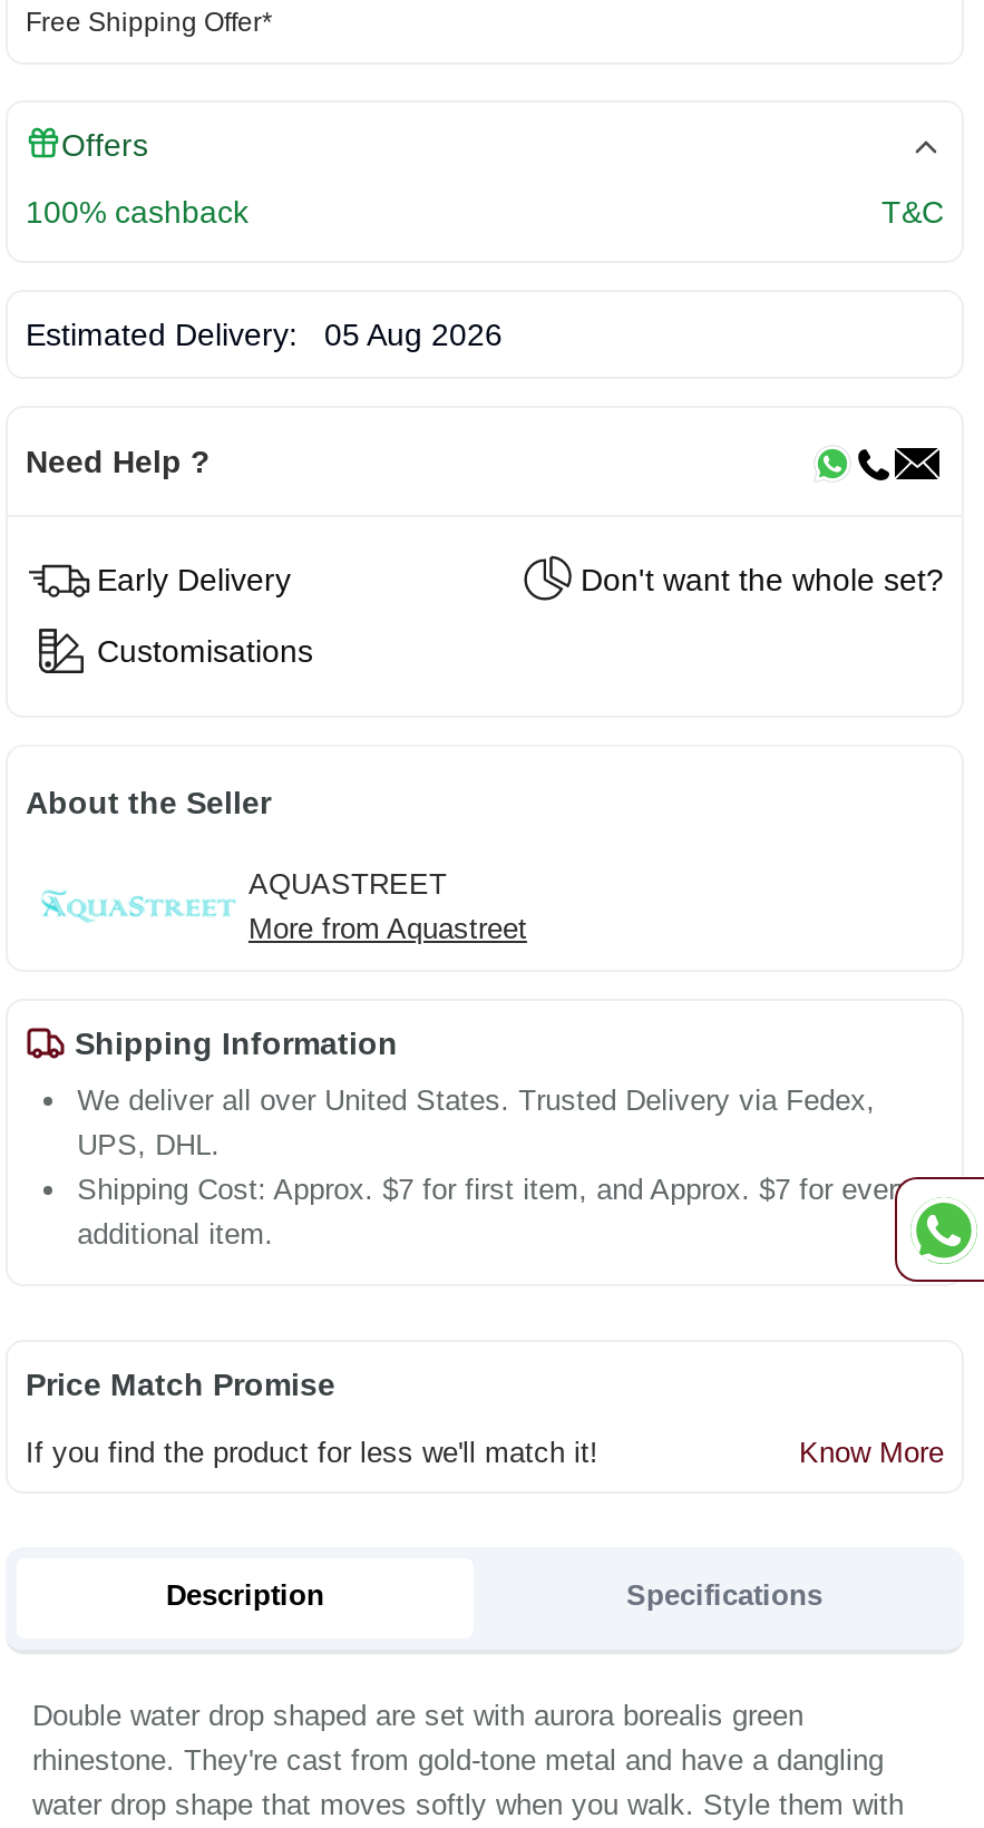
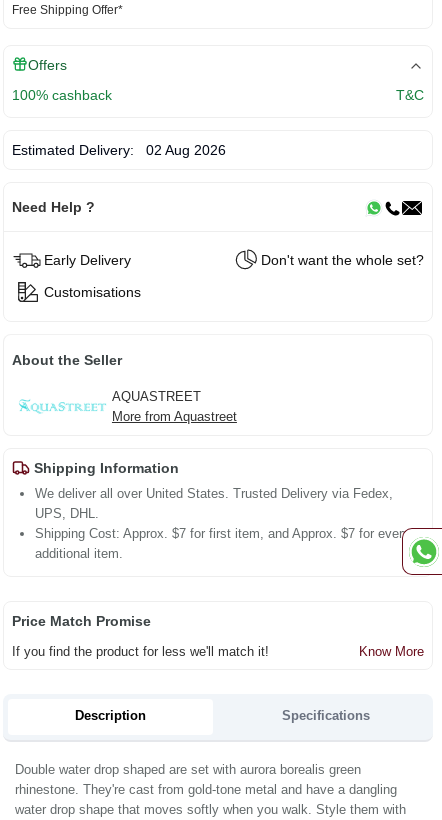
- Estimated Delivery: 05 Aug 2026
+ Estimated Delivery: 02 Aug 2026
